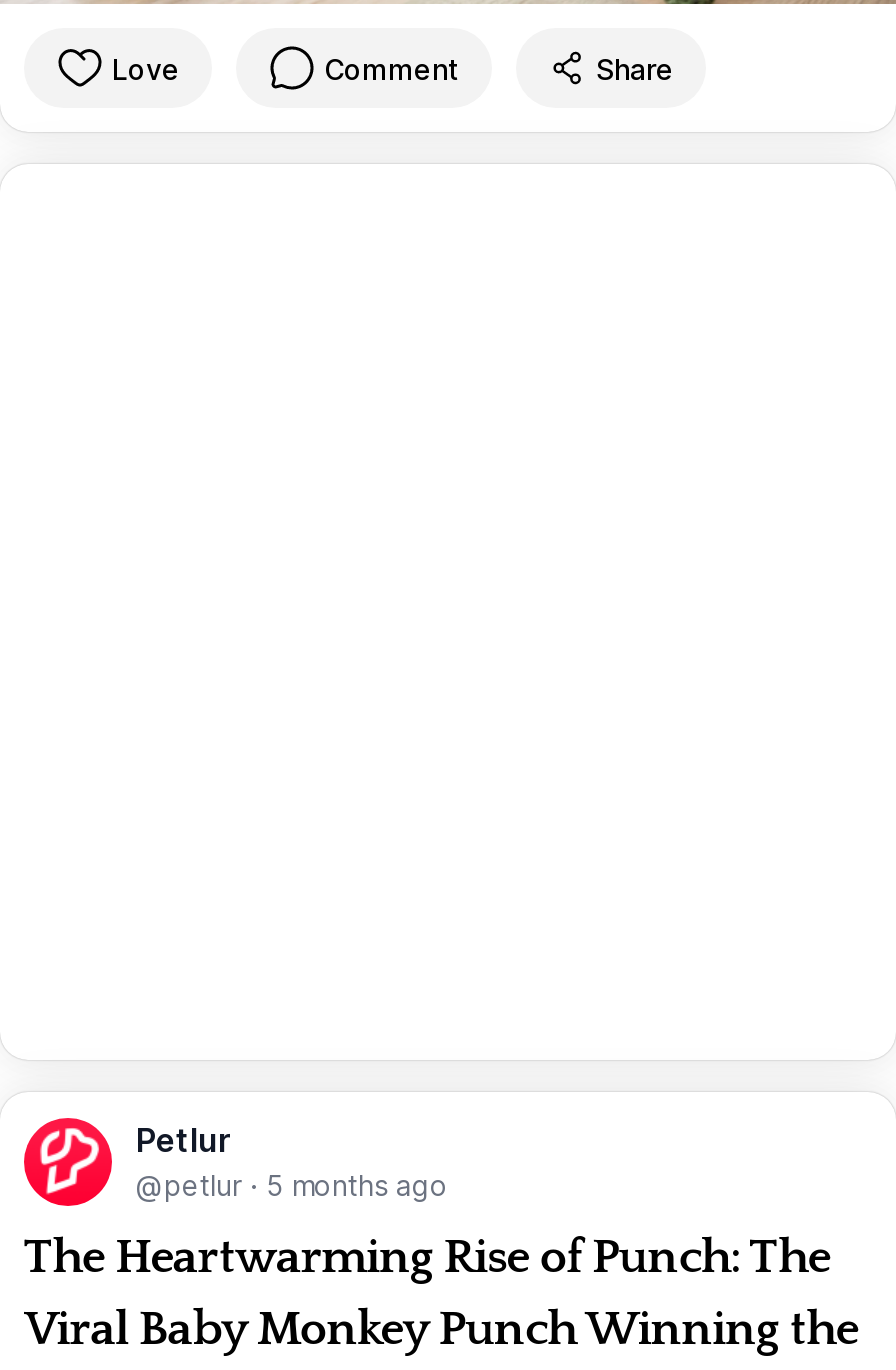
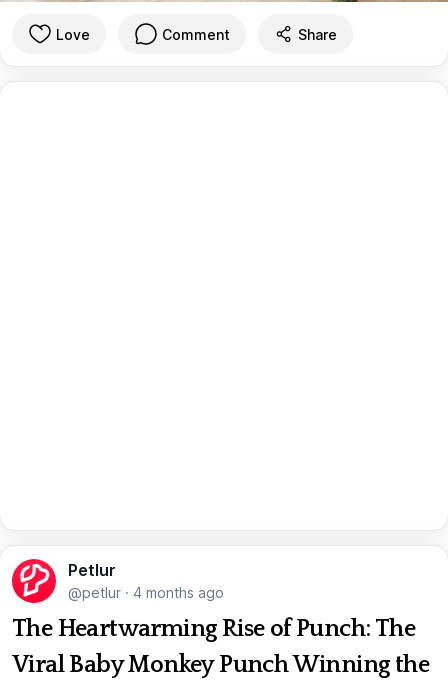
- @petlur · 5 months ago
+ @petlur · 4 months ago
